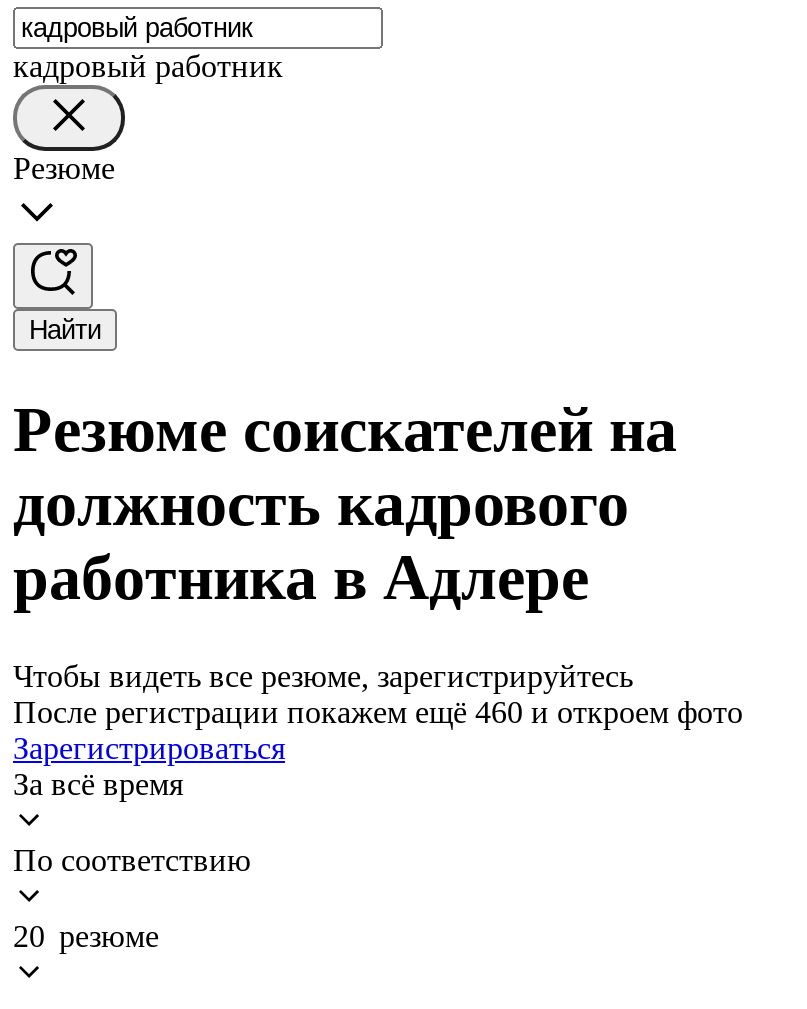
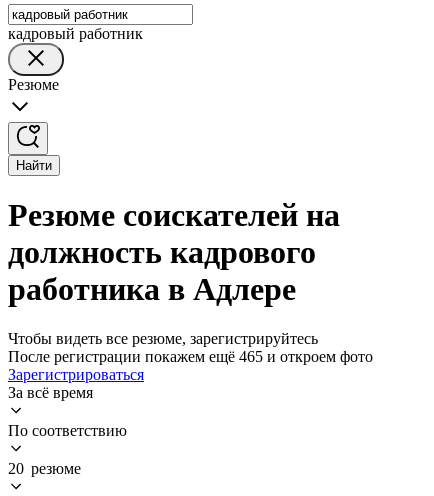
- После регистрации покажем ещё 460 и откроем фото
+ После регистрации покажем ещё 465 и откроем фото
